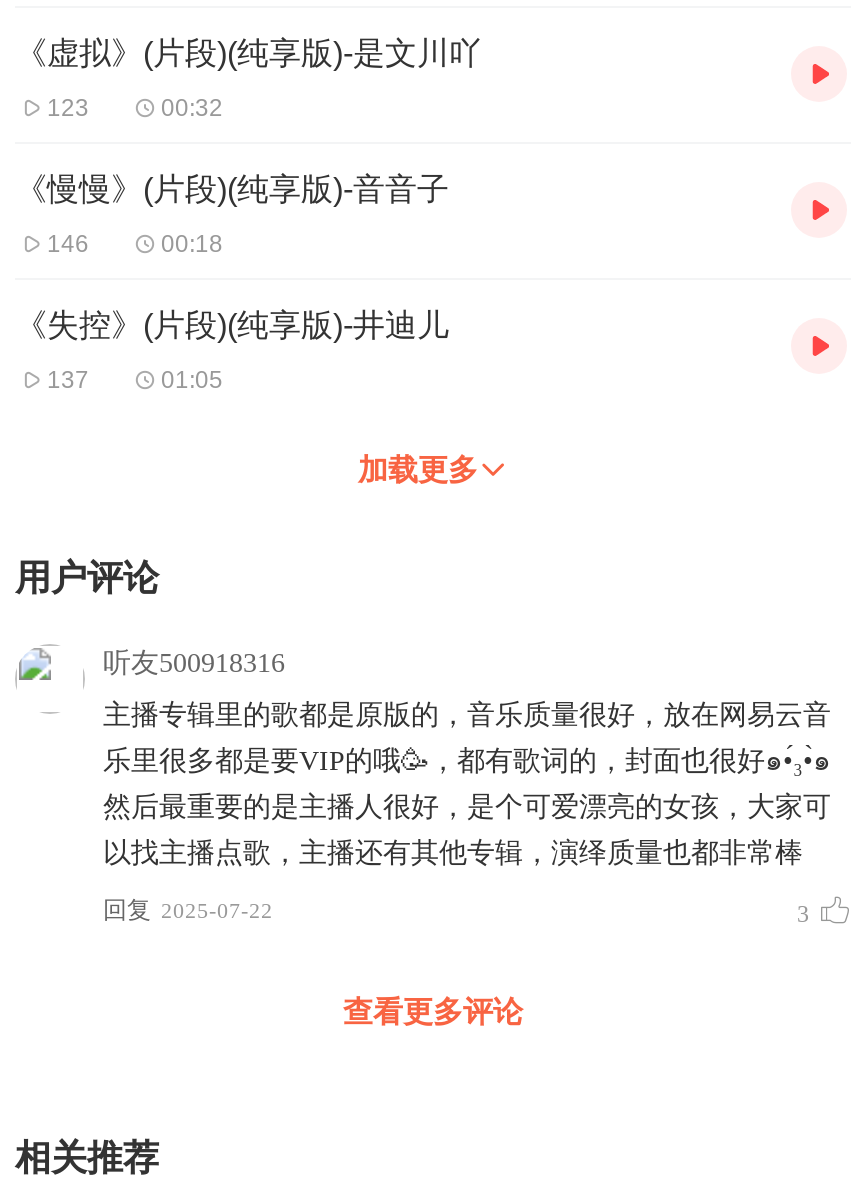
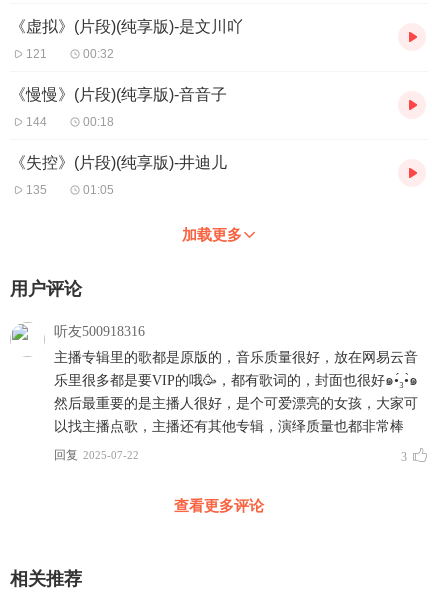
- 123
+ 121

- 146
+ 144

- 137
+ 135
